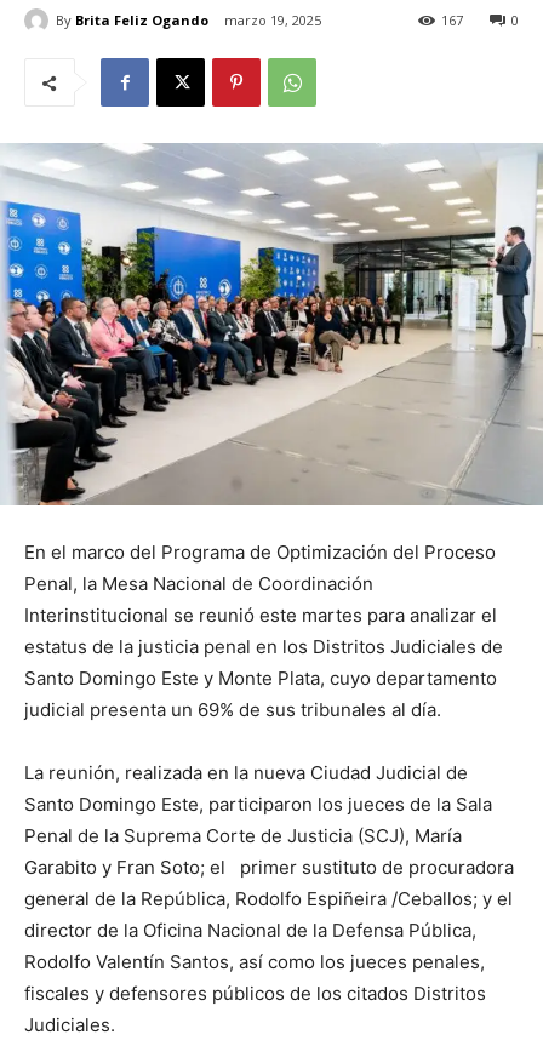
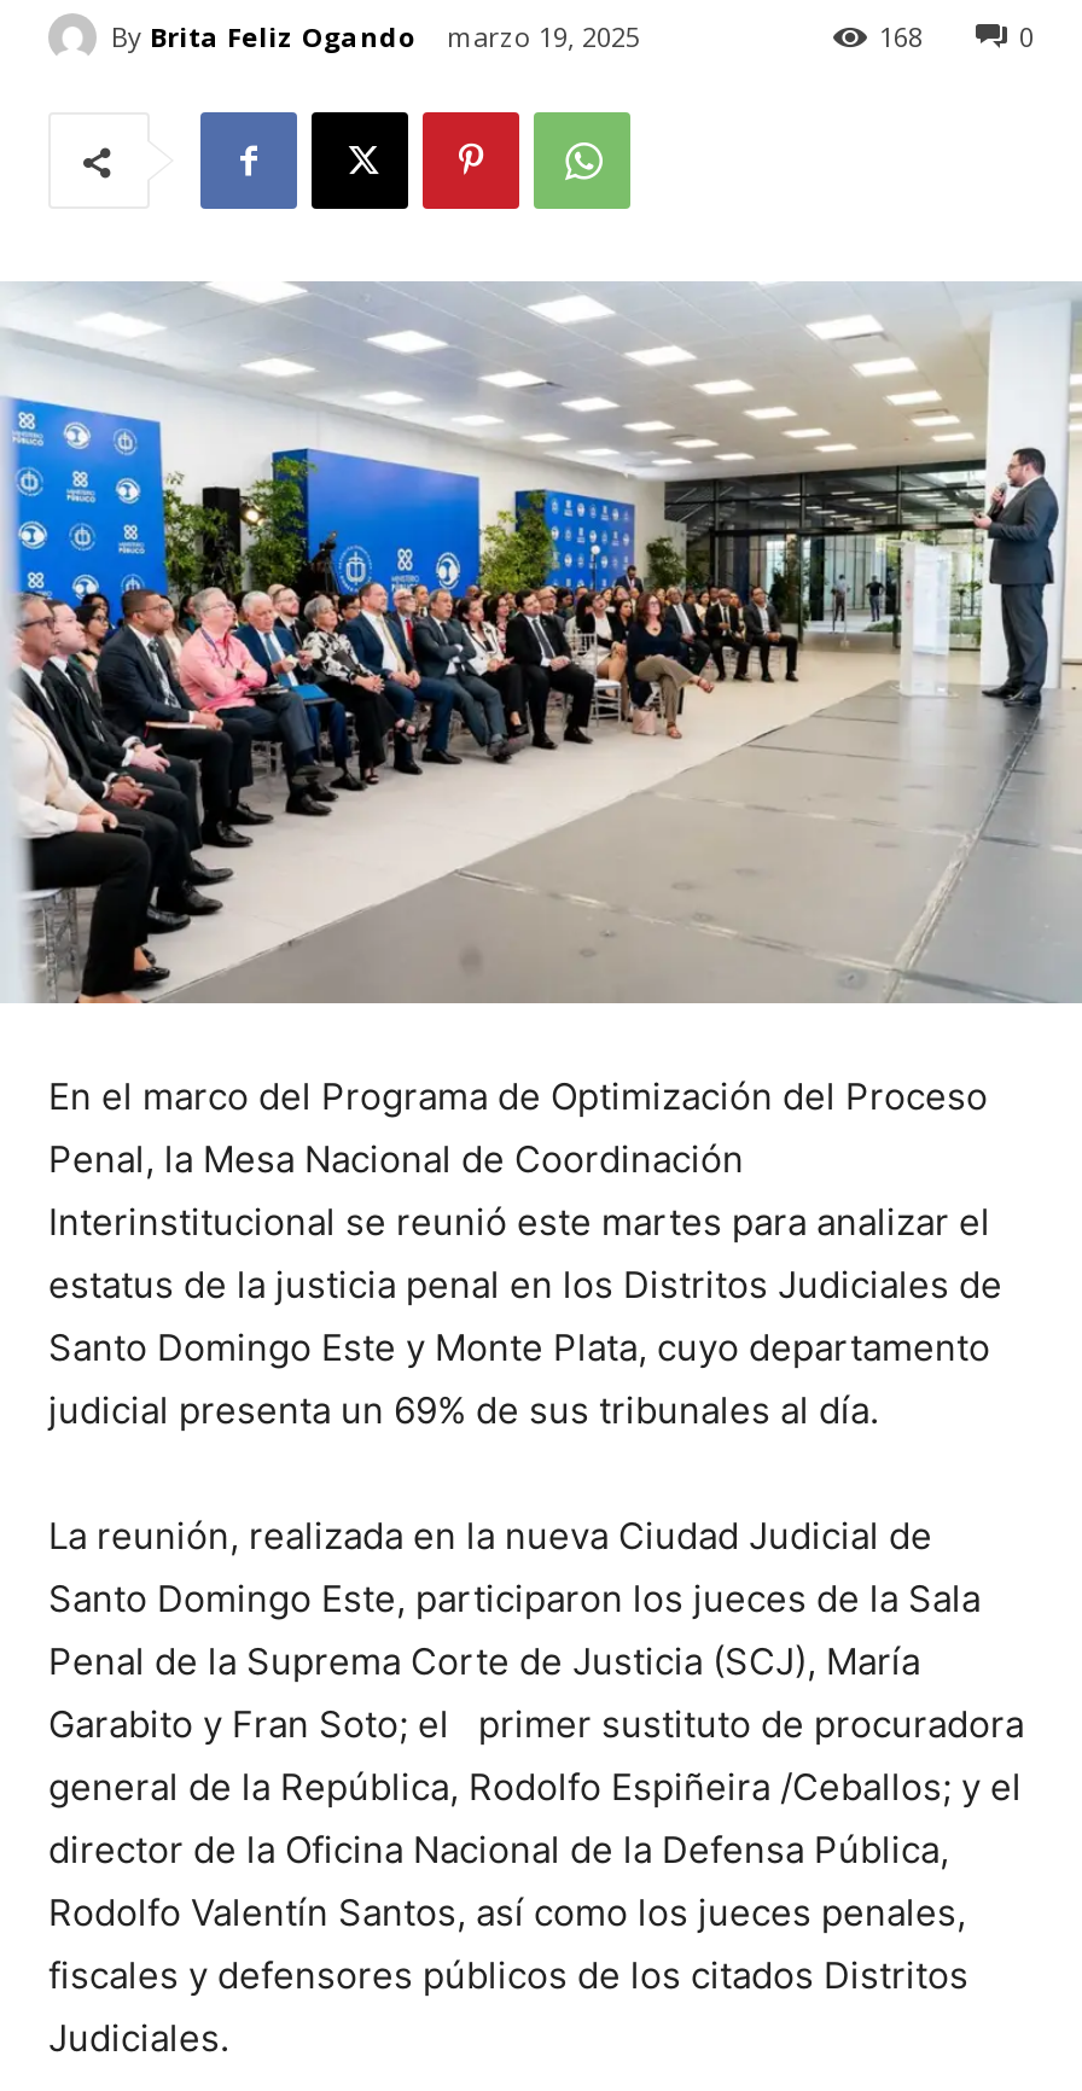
- 167
+ 168
